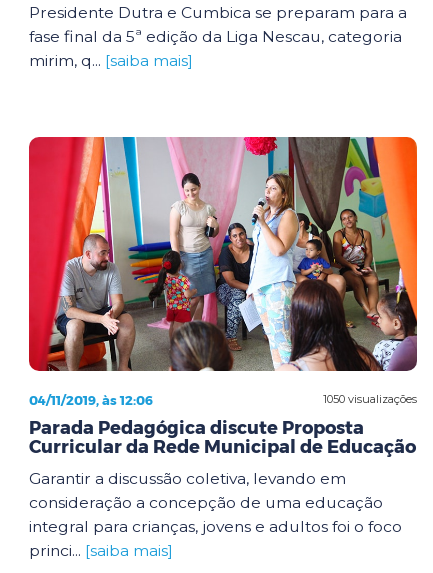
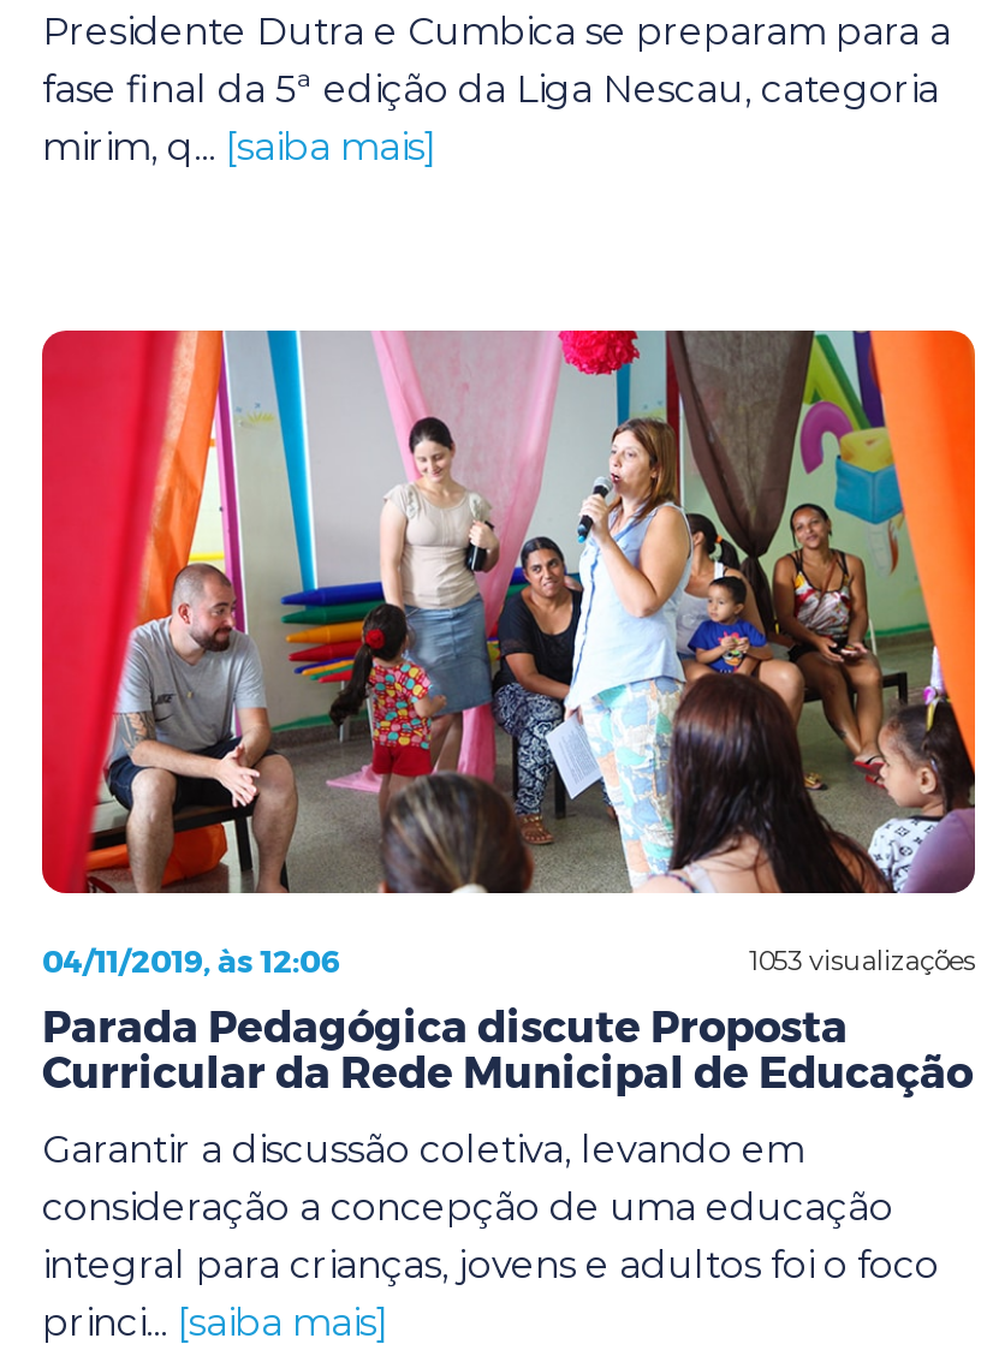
- 1050 visualizações
+ 1053 visualizações
